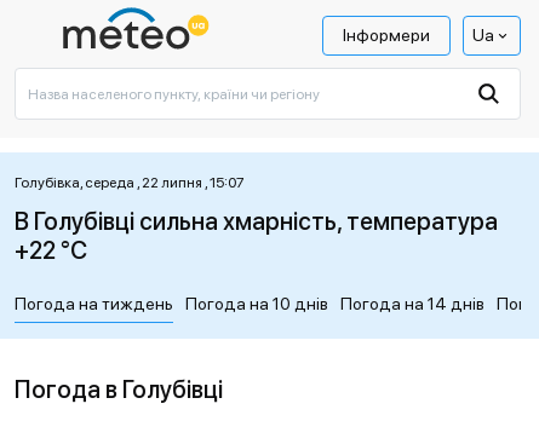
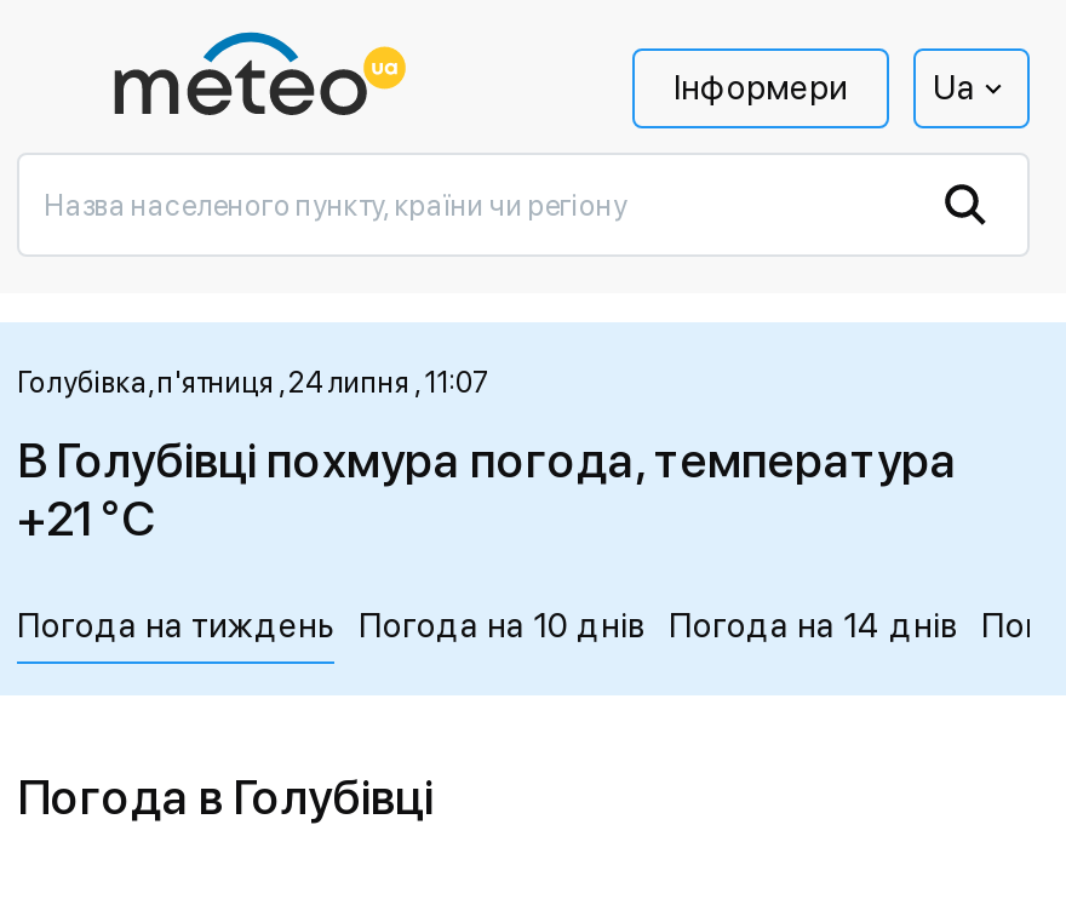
- Голубівка, середа , 22 липня , 15:07
+ Голубівка, п'ятниця , 24 липня , 11:07

- В Голубівці сильна хмарність, температура
+ В Голубівці похмура погода, температура

- +22 °C
+ +21 °C
